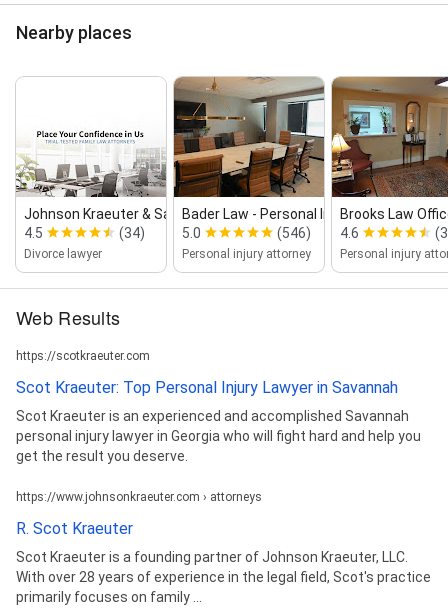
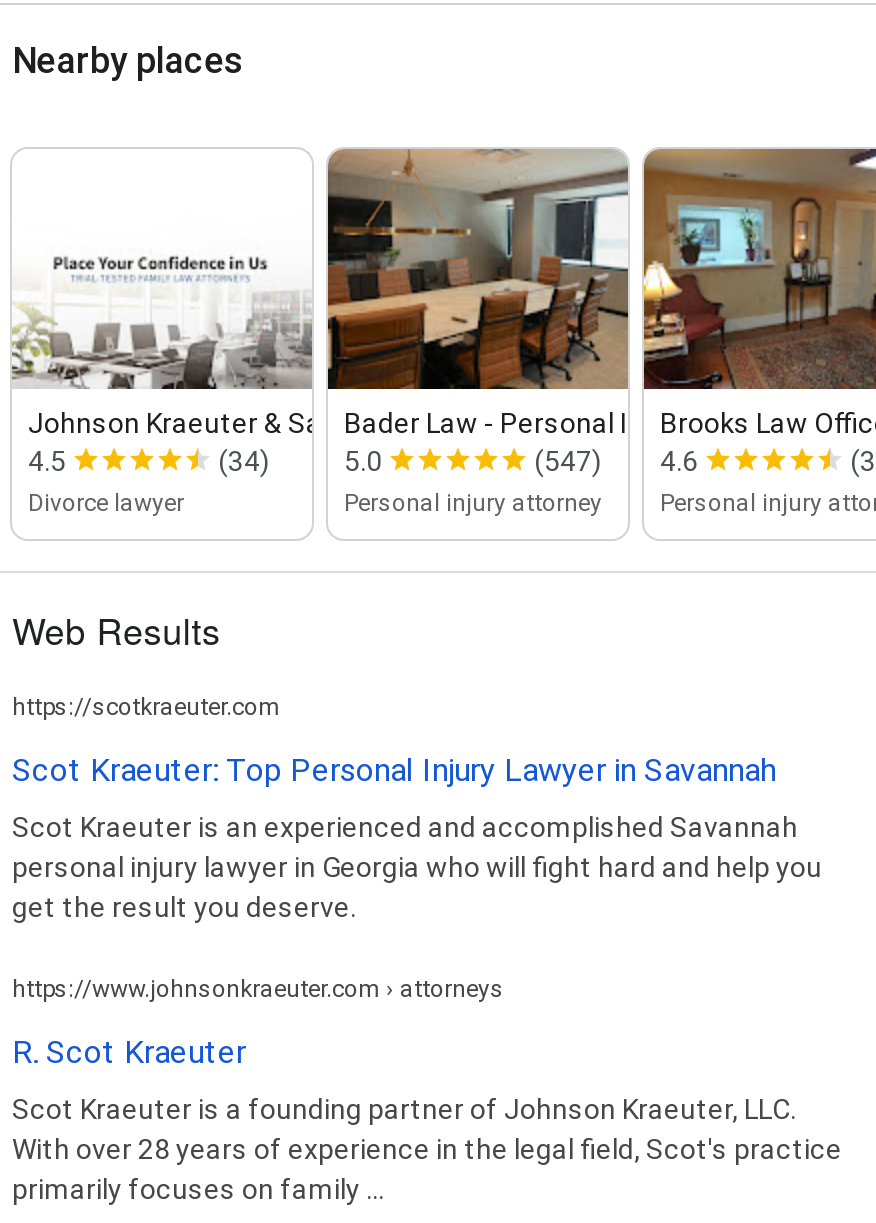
- (546) 4.6
+ (547) 4.6
